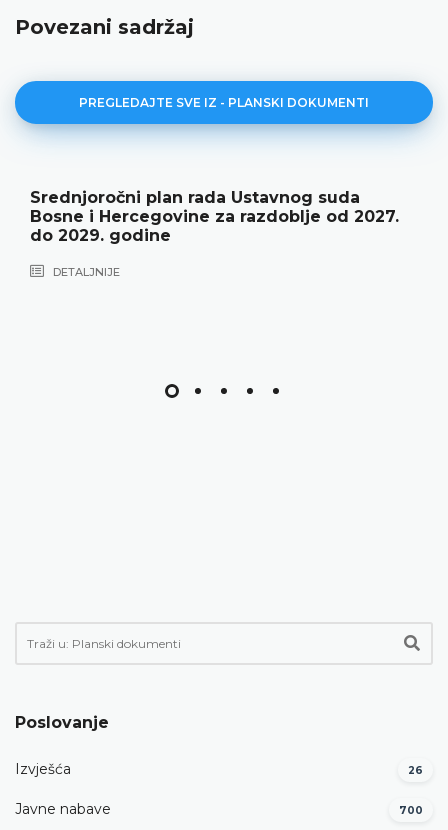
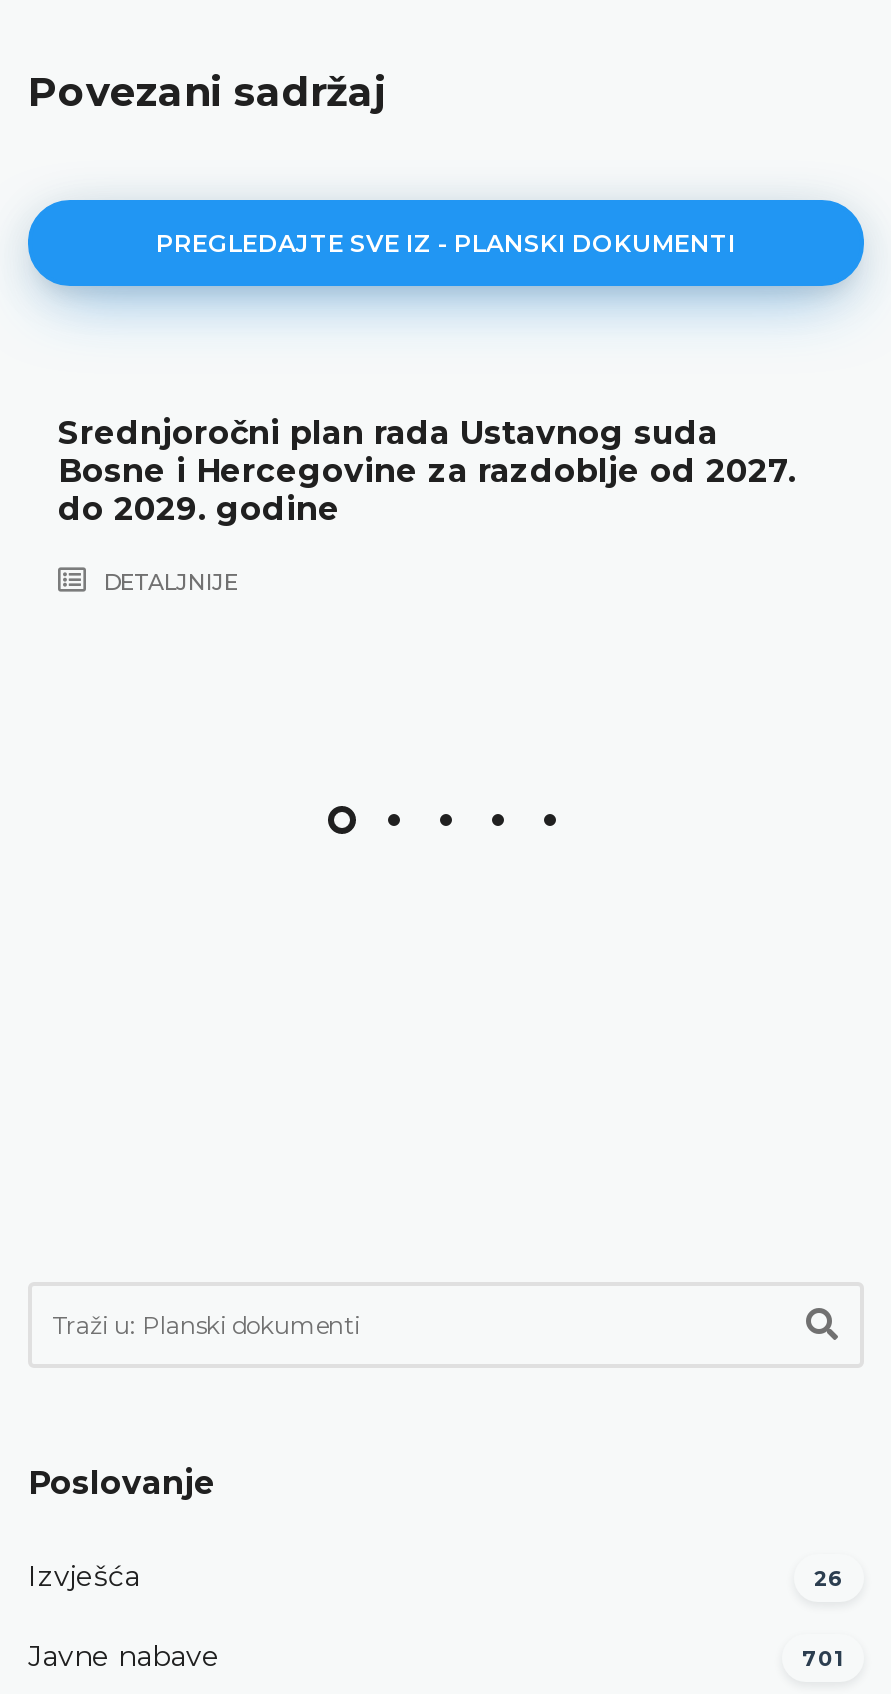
- 700
+ 701
